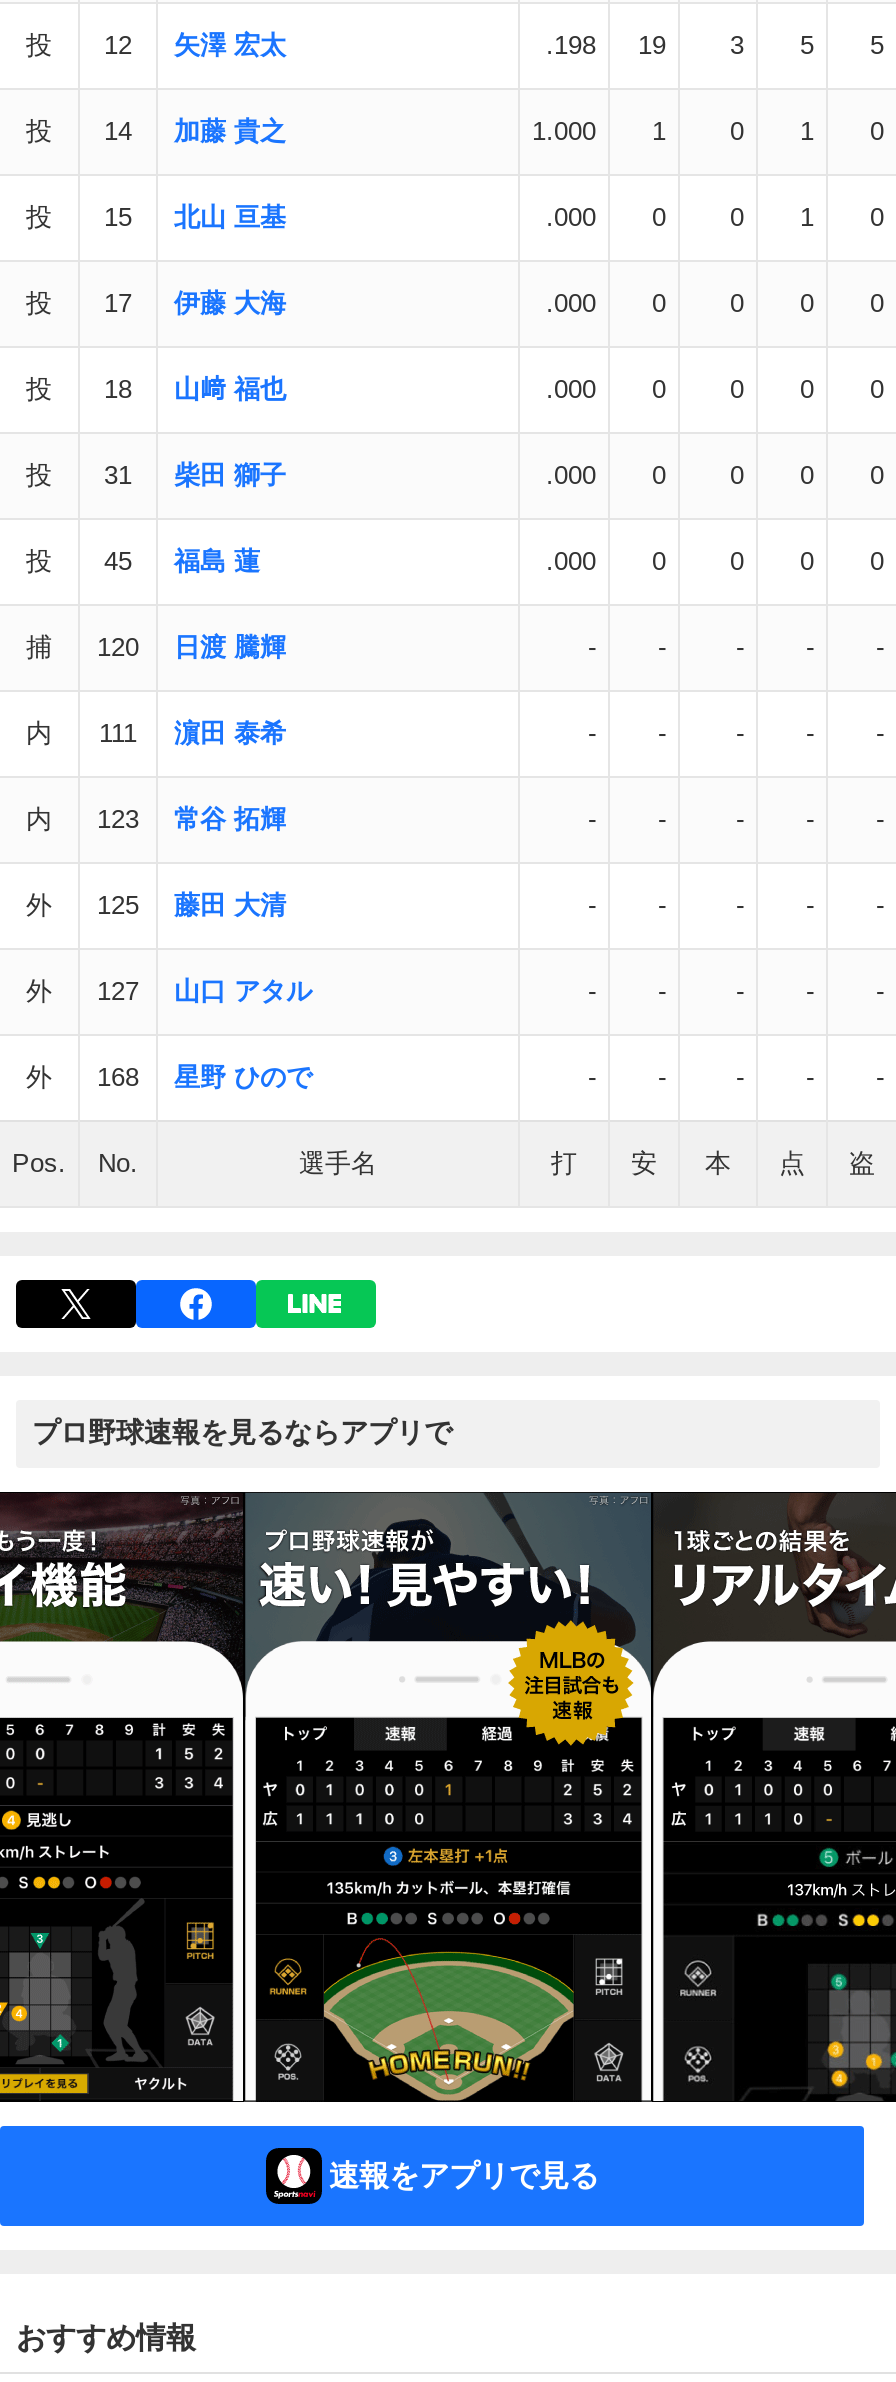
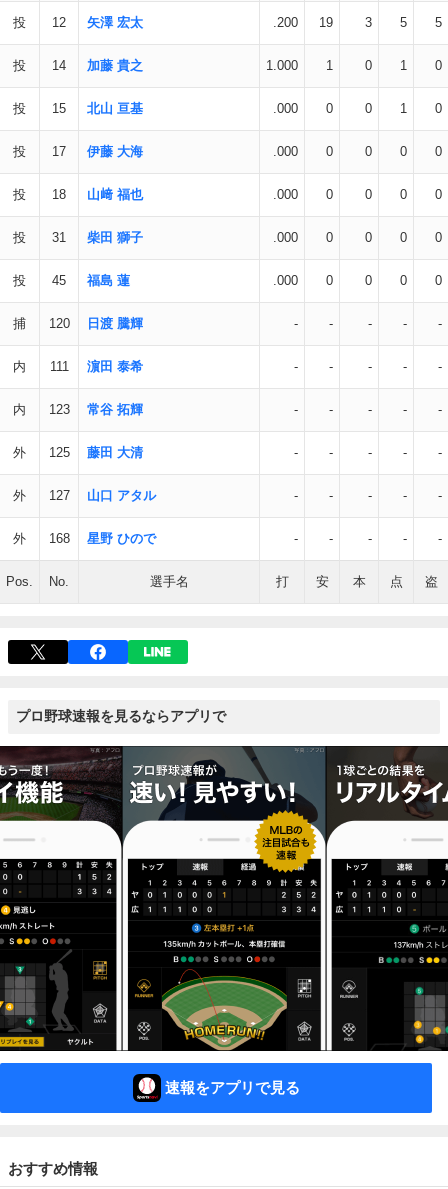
- .198 19
+ .200 19
